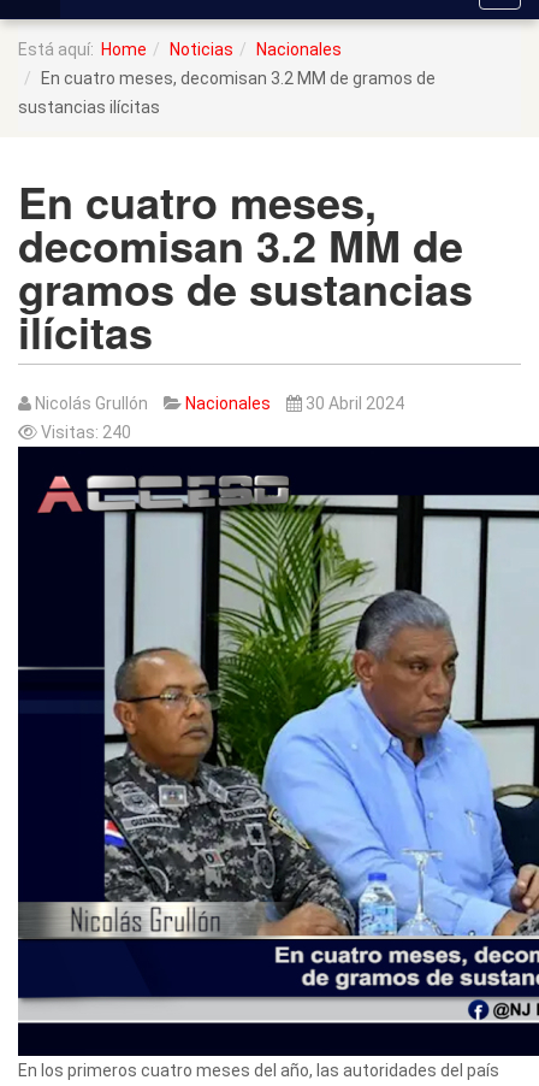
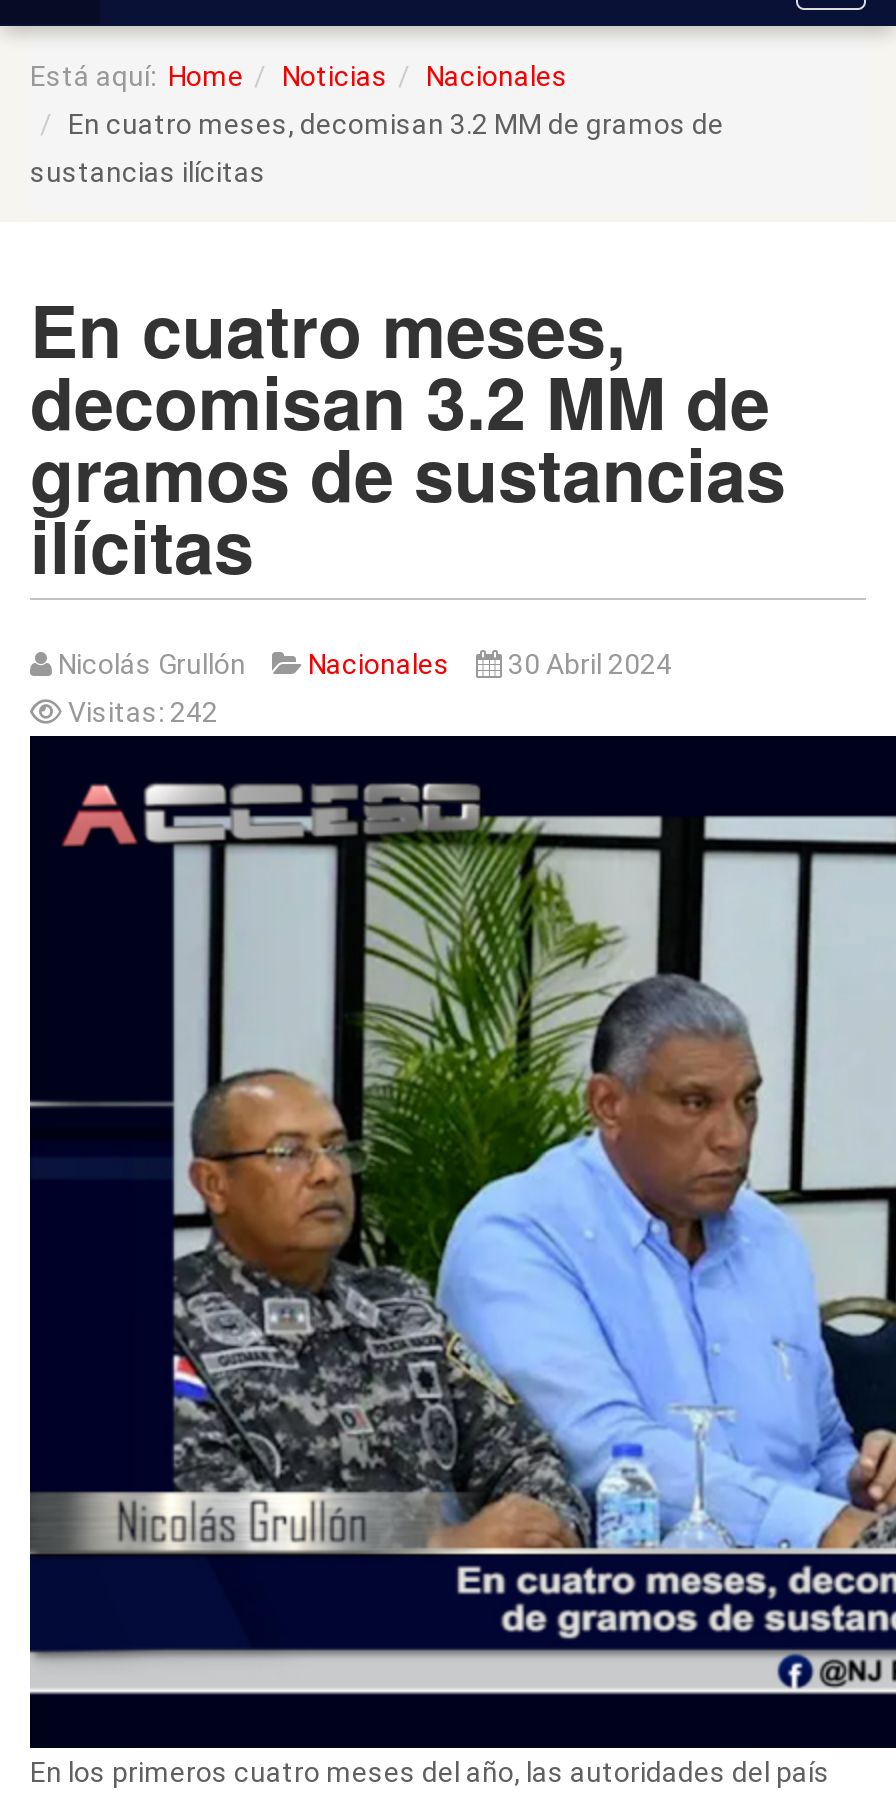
- Visitas: 240
+ Visitas: 242
